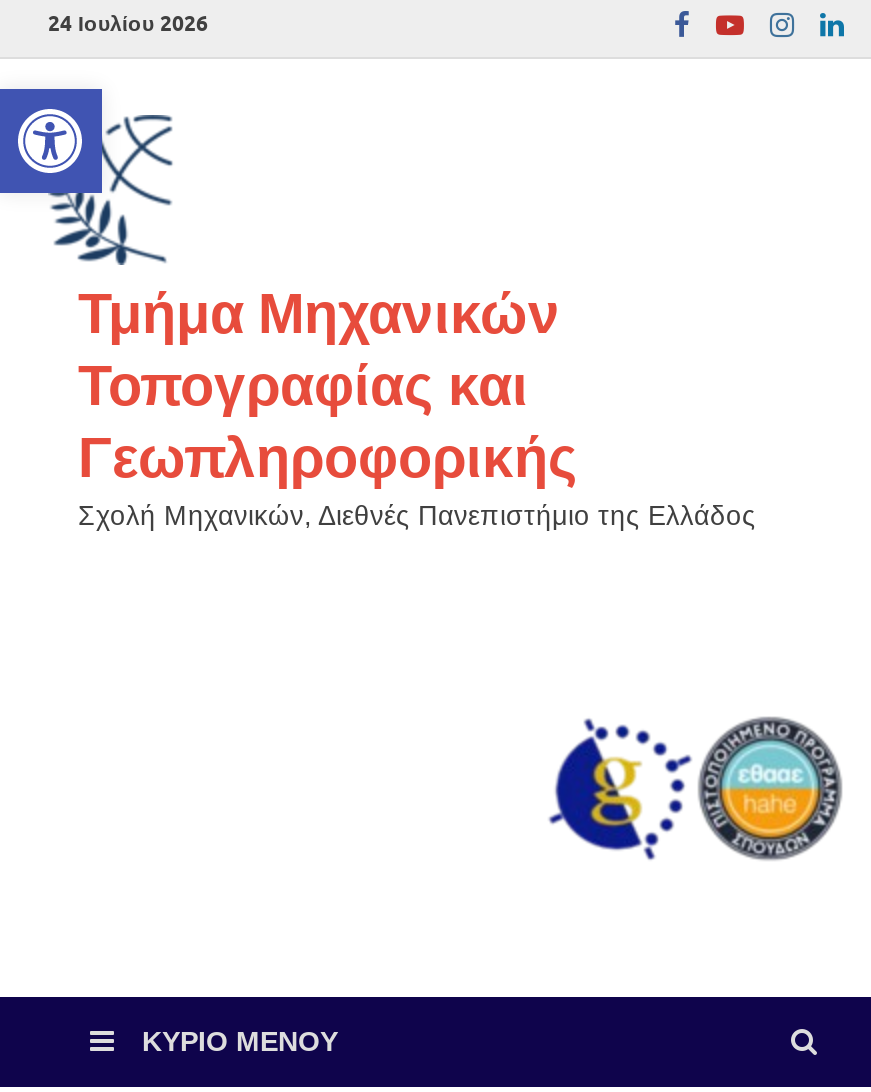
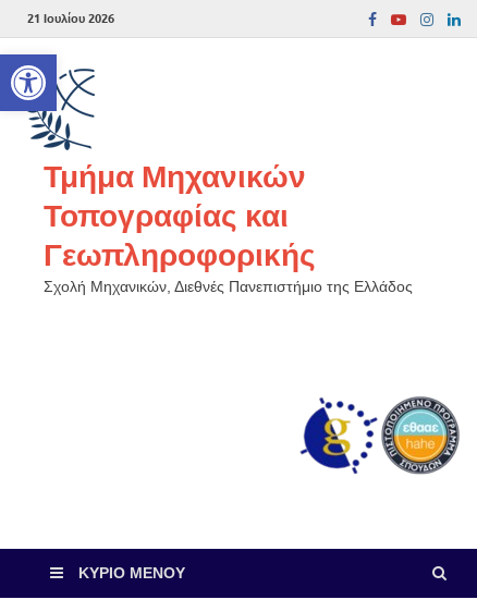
- 24 Ιουλίου 2026
+ 21 Ιουλίου 2026
